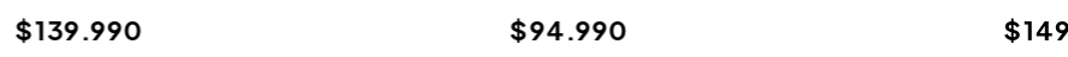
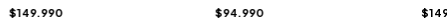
- $139.990
+ $149.990
